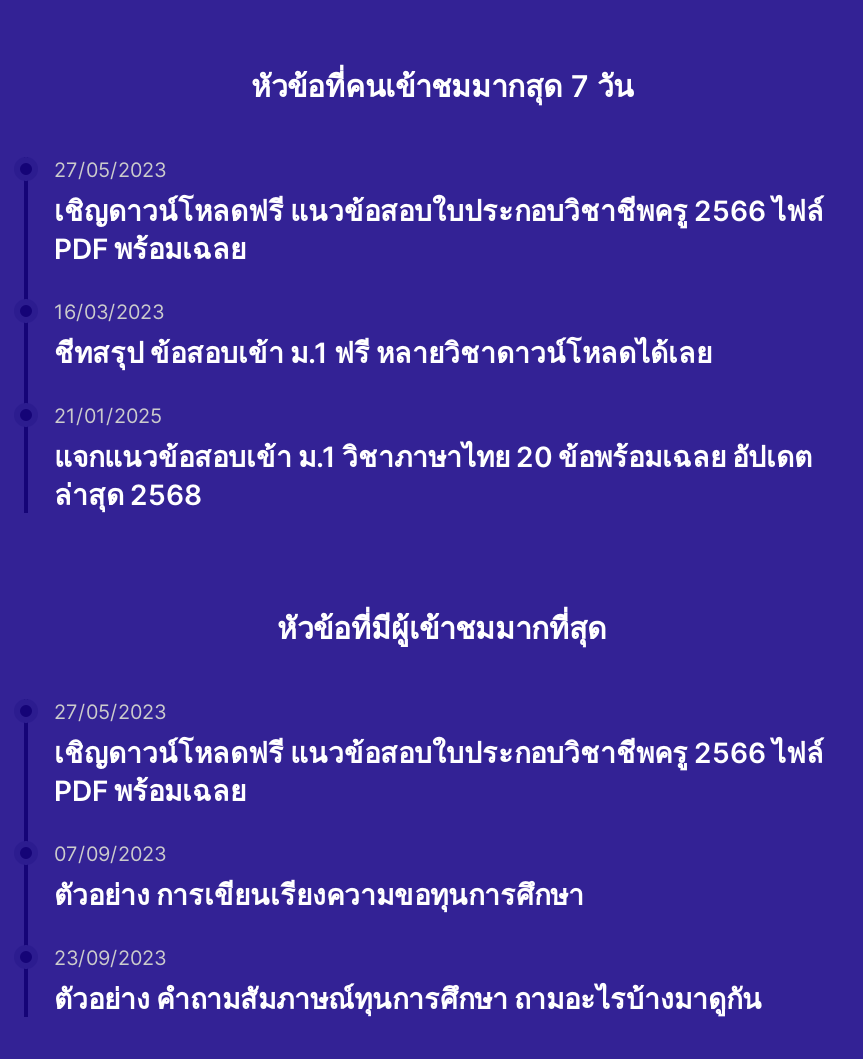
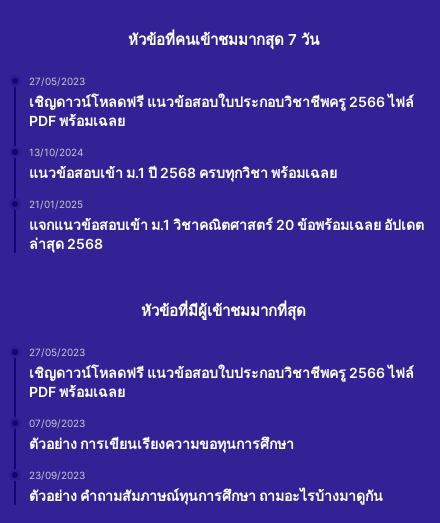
- 16/03/2023
- ชีทสรุป ข้อสอบเข้า ม.1 ฟรี หลายวิชาดาวน์โหลดได้เลย
+ 13/10/2024
+ แนวข้อสอบเข้า ม.1 ปี 2568 ครบทุกวิชา พร้อมเฉลย

- แจกแนวข้อสอบเข้า ม.1 วิชาภาษาไทย 20 ข้อพร้อมเฉลย อัปเดต
+ แจกแนวข้อสอบเข้า ม.1 วิชาคณิตศาสตร์ 20 ข้อพร้อมเฉลย อัปเดต
